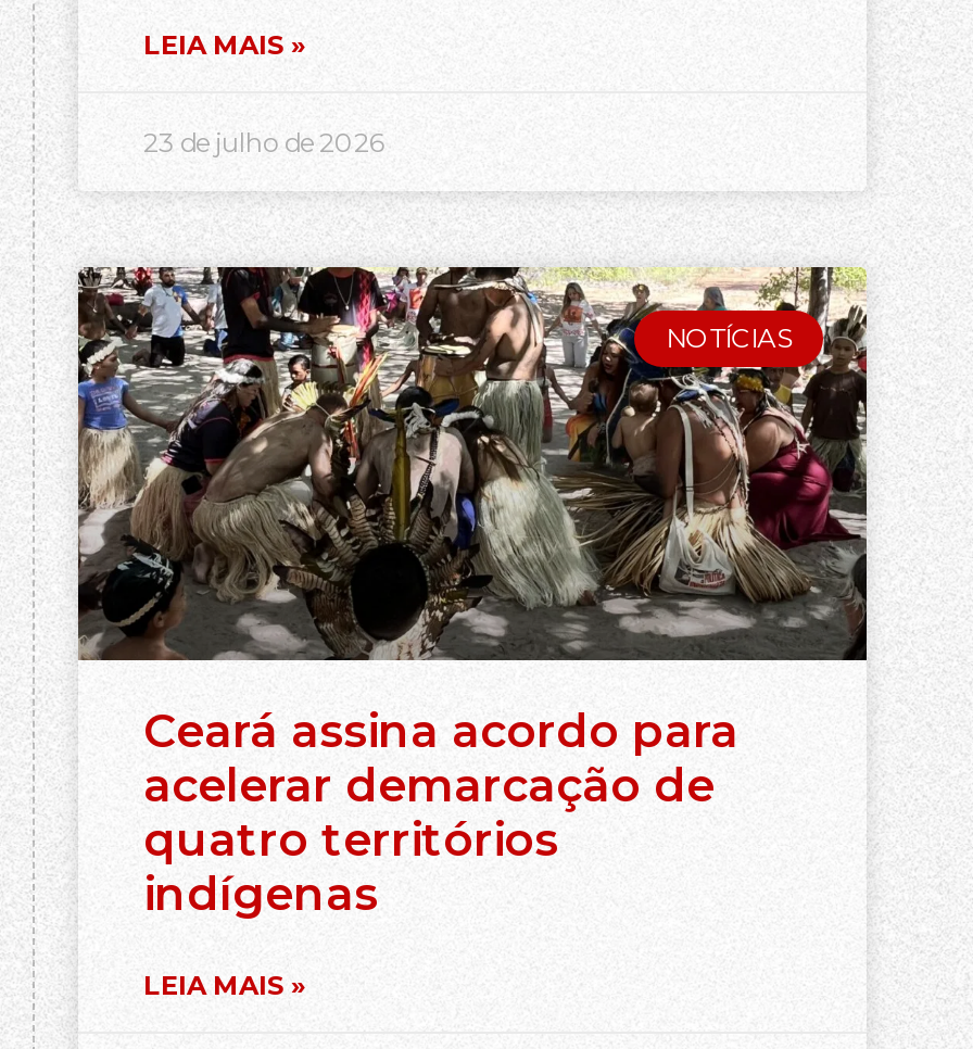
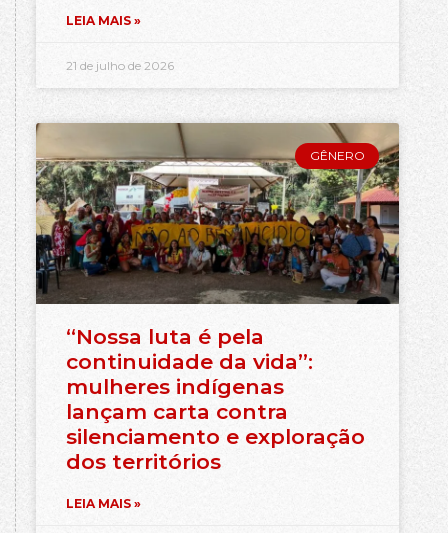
- 23 de julho de 2026
+ 21 de julho de 2026

- [image]
- NOTÍCIAS
+ [image]
+ GÊNERO

- Ceará assina acordo para
- acelerar demarcação de
- quatro territórios
- indígenas
+ “Nossa luta é pela
+ continuidade da vida”:
+ mulheres indígenas
+ lançam carta contra
+ silenciamento e exploração
+ dos territórios
